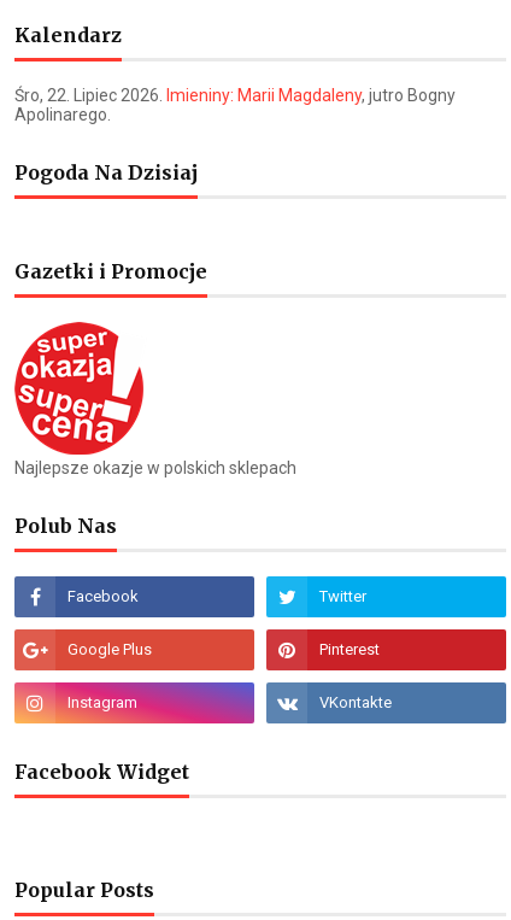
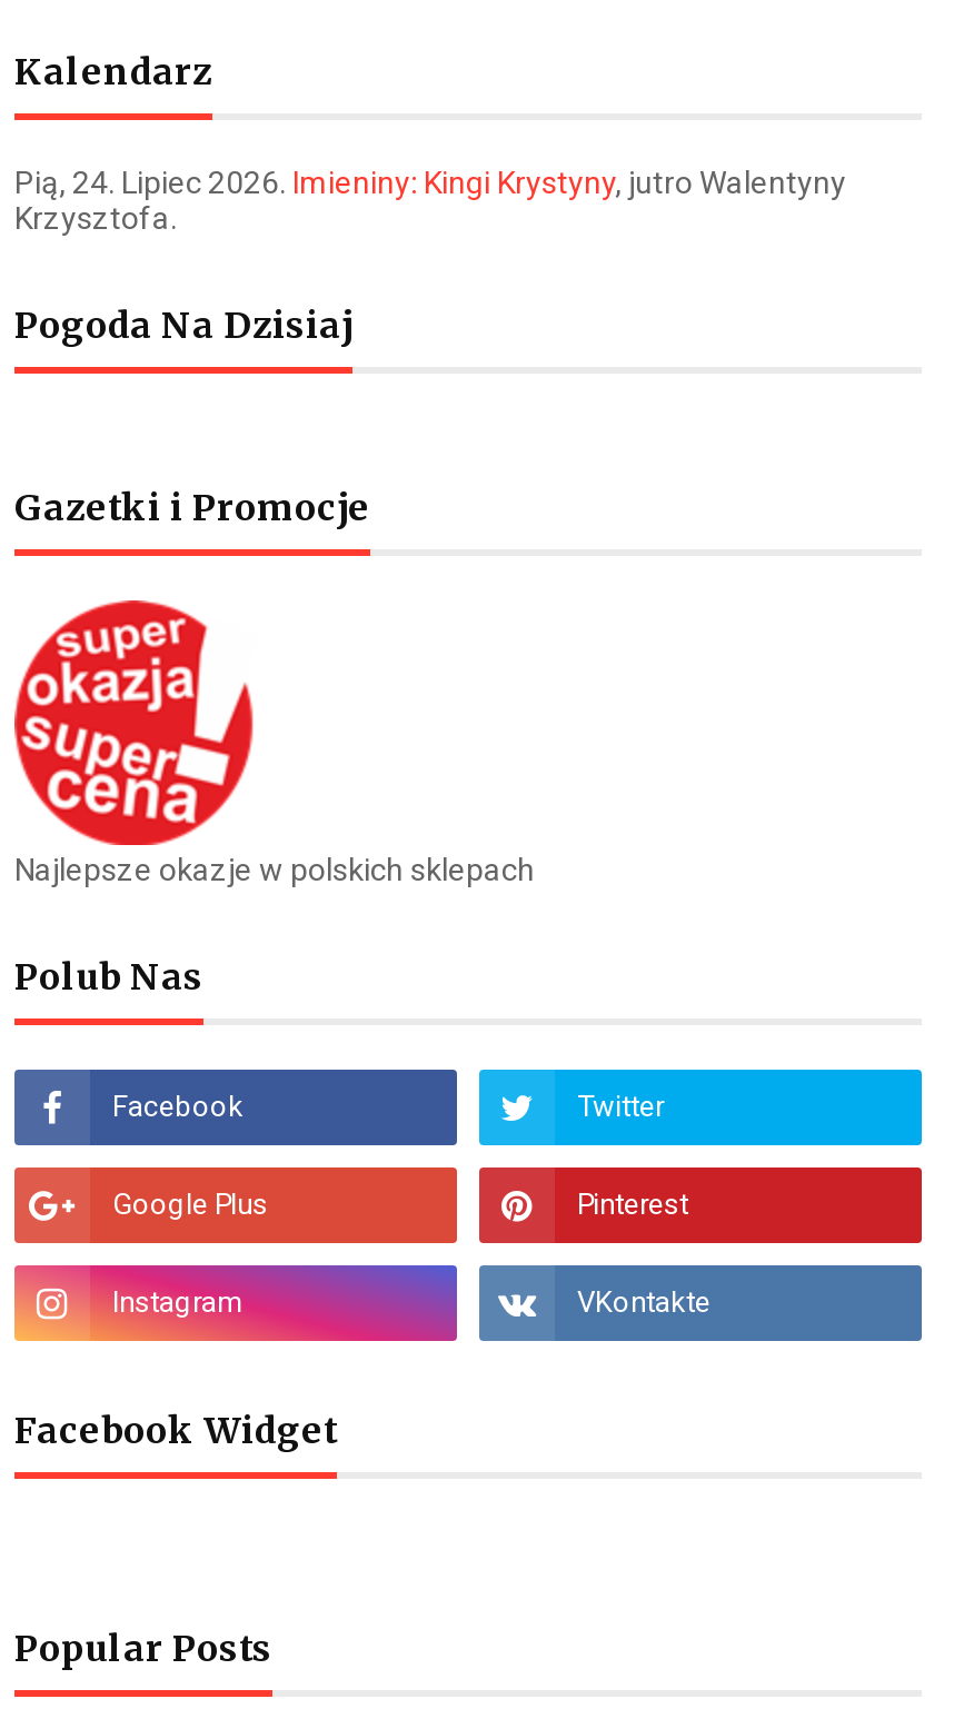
- Śro, 22. Lipiec 2026. Imieniny: Marii Magdaleny, jutro Bogny
- Apolinarego.
+ Pią, 24. Lipiec 2026. Imieniny: Kingi Krystyny, jutro Walentyny
+ Krzysztofa.
